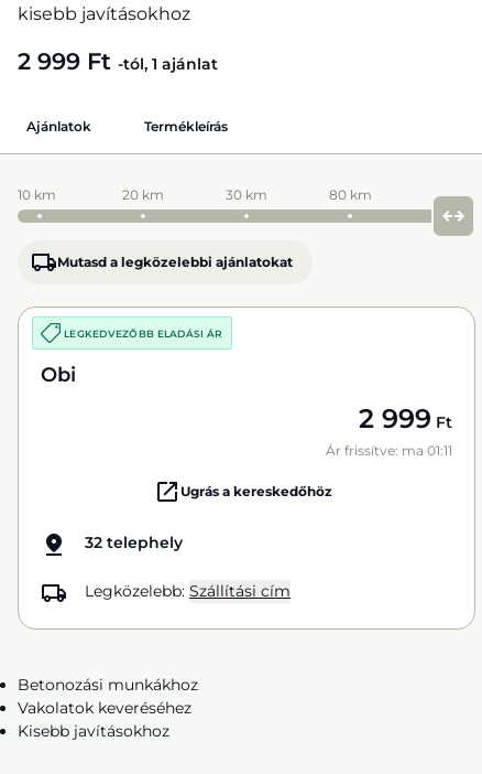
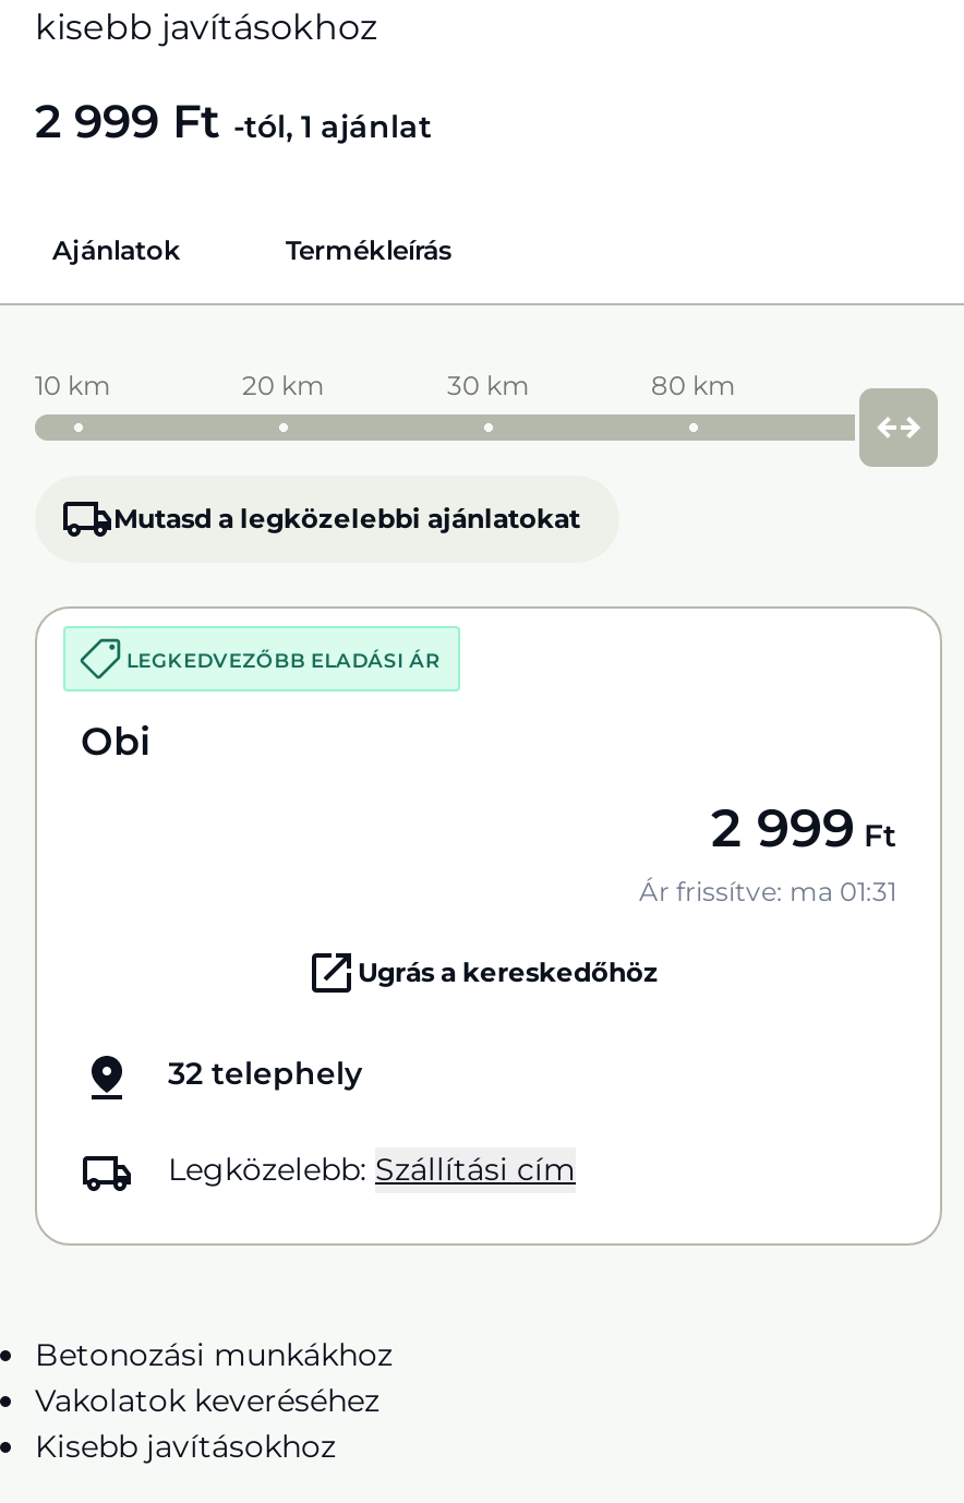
- Ár frissítve: ma 01:11
+ Ár frissítve: ma 01:31
